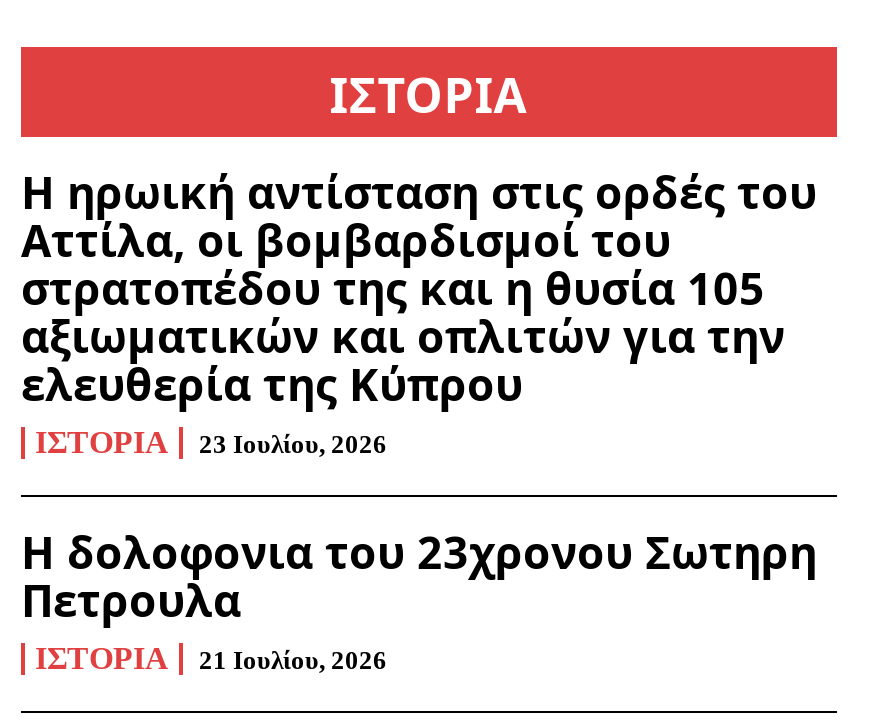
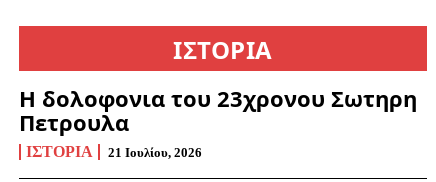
- Η ηρωική αντίσταση στις ορδές του
- Αττίλα, οι βομβαρδισμοί του
- στρατοπέδου της και η θυσία 105
- αξιωματικών και οπλιτών για την
- ελευθερία της Κύπρου
- ΙΣΤΟΡΊΑ
- 23 Ιουλίου, 2026
